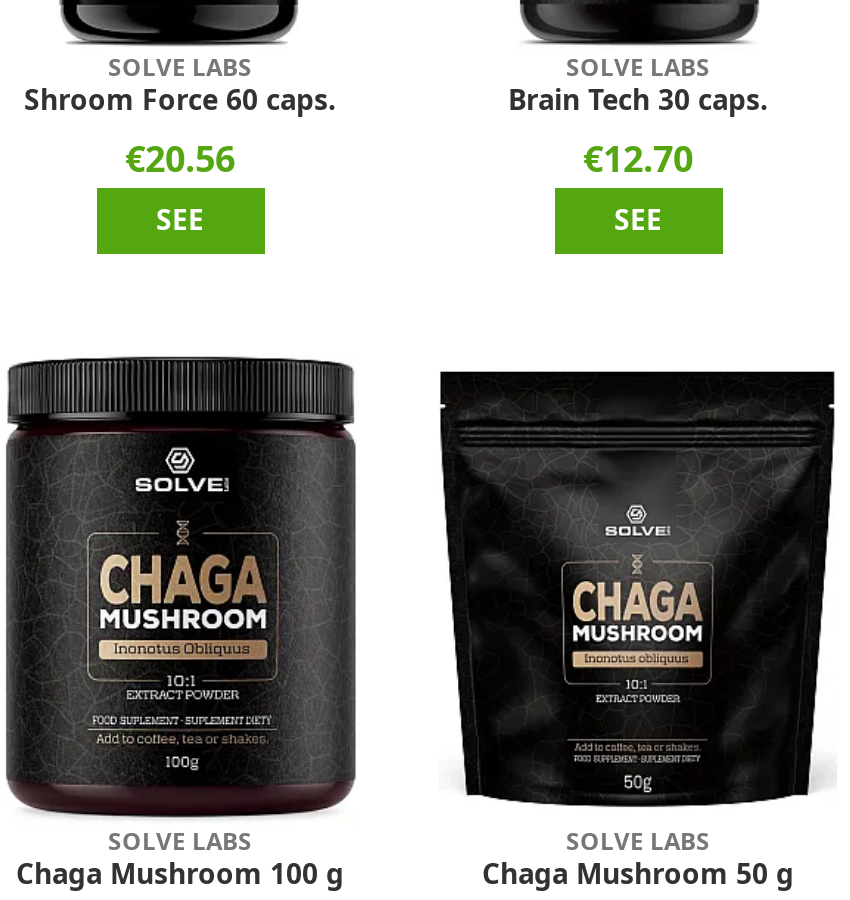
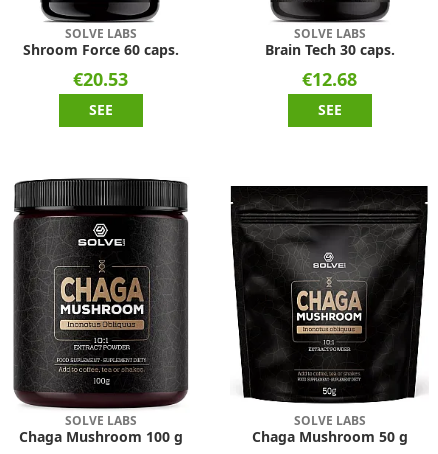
- €20.56
+ €20.53

- €12.70
+ €12.68
